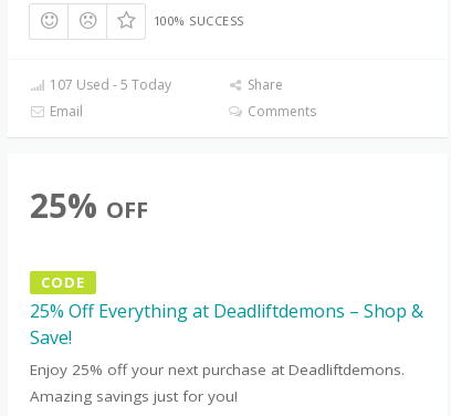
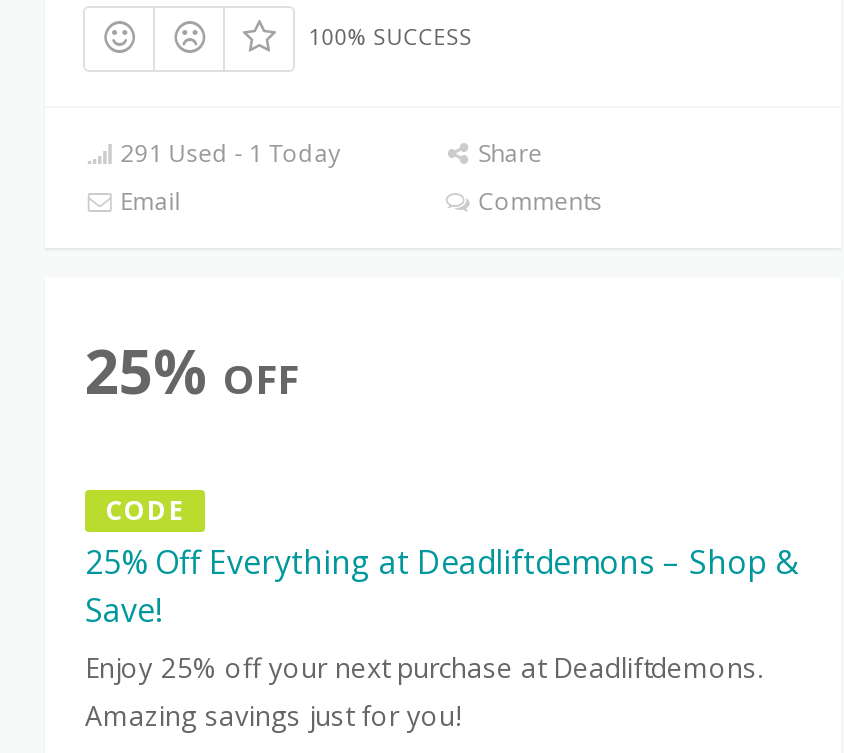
- 107 Used - 5 Today
+ 291 Used - 1 Today
